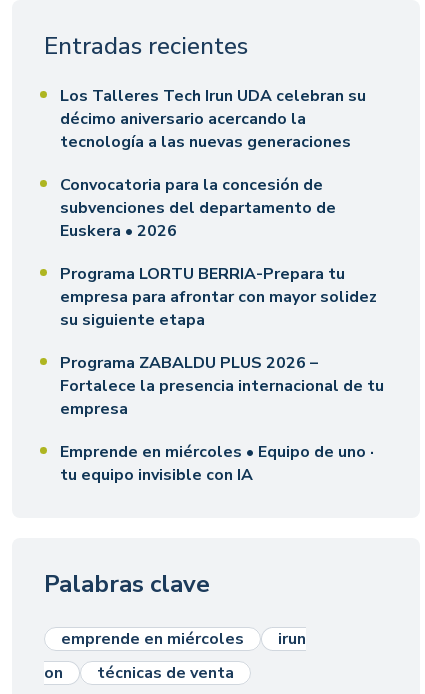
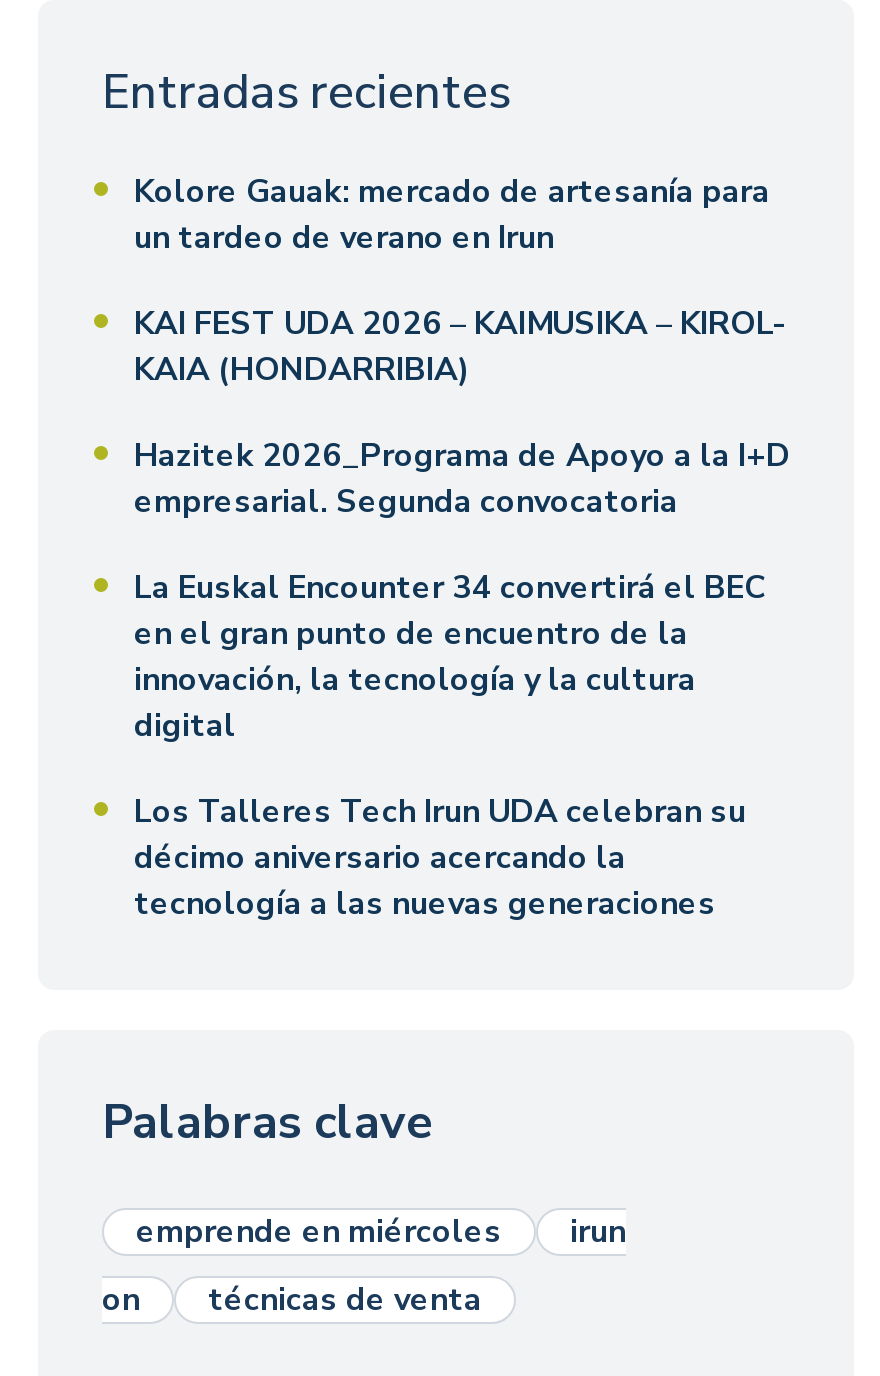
+ Kolore Gauak: mercado de artesanía para
+ un tardeo de verano en Irun
+ KAI FEST UDA 2026 – KAIMUSIKA – KIROL-
+ KAIA (HONDARRIBIA)
+ Hazitek 2026_Programa de Apoyo a la I+D
+ empresarial. Segunda convocatoria
+ La Euskal Encounter 34 convertirá el BEC
+ en el gran punto de encuentro de la
+ innovación, la tecnología y la cultura
+ digital

moved down: Los Talleres Tech Irun UDA celebran su | décimo aniversario acercando la | tecnología a las nuevas generaciones

- Convocatoria para la concesión de
- subvenciones del departamento de
- Euskera • 2026
- Programa LORTU BERRIA-Prepara tu
- empresa para afrontar con mayor solidez
- su siguiente etapa
- Programa ZABALDU PLUS 2026 –
- Fortalece la presencia internacional de tu
- empresa
- Emprende en miércoles • Equipo de uno ·
- tu equipo invisible con IA
